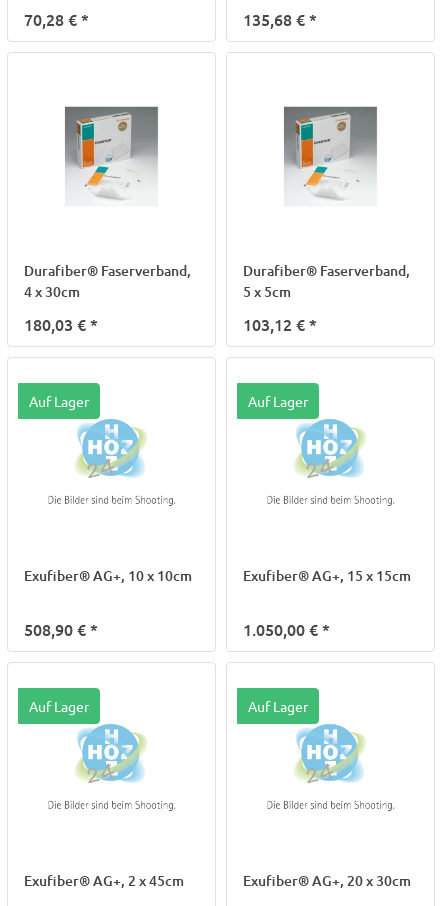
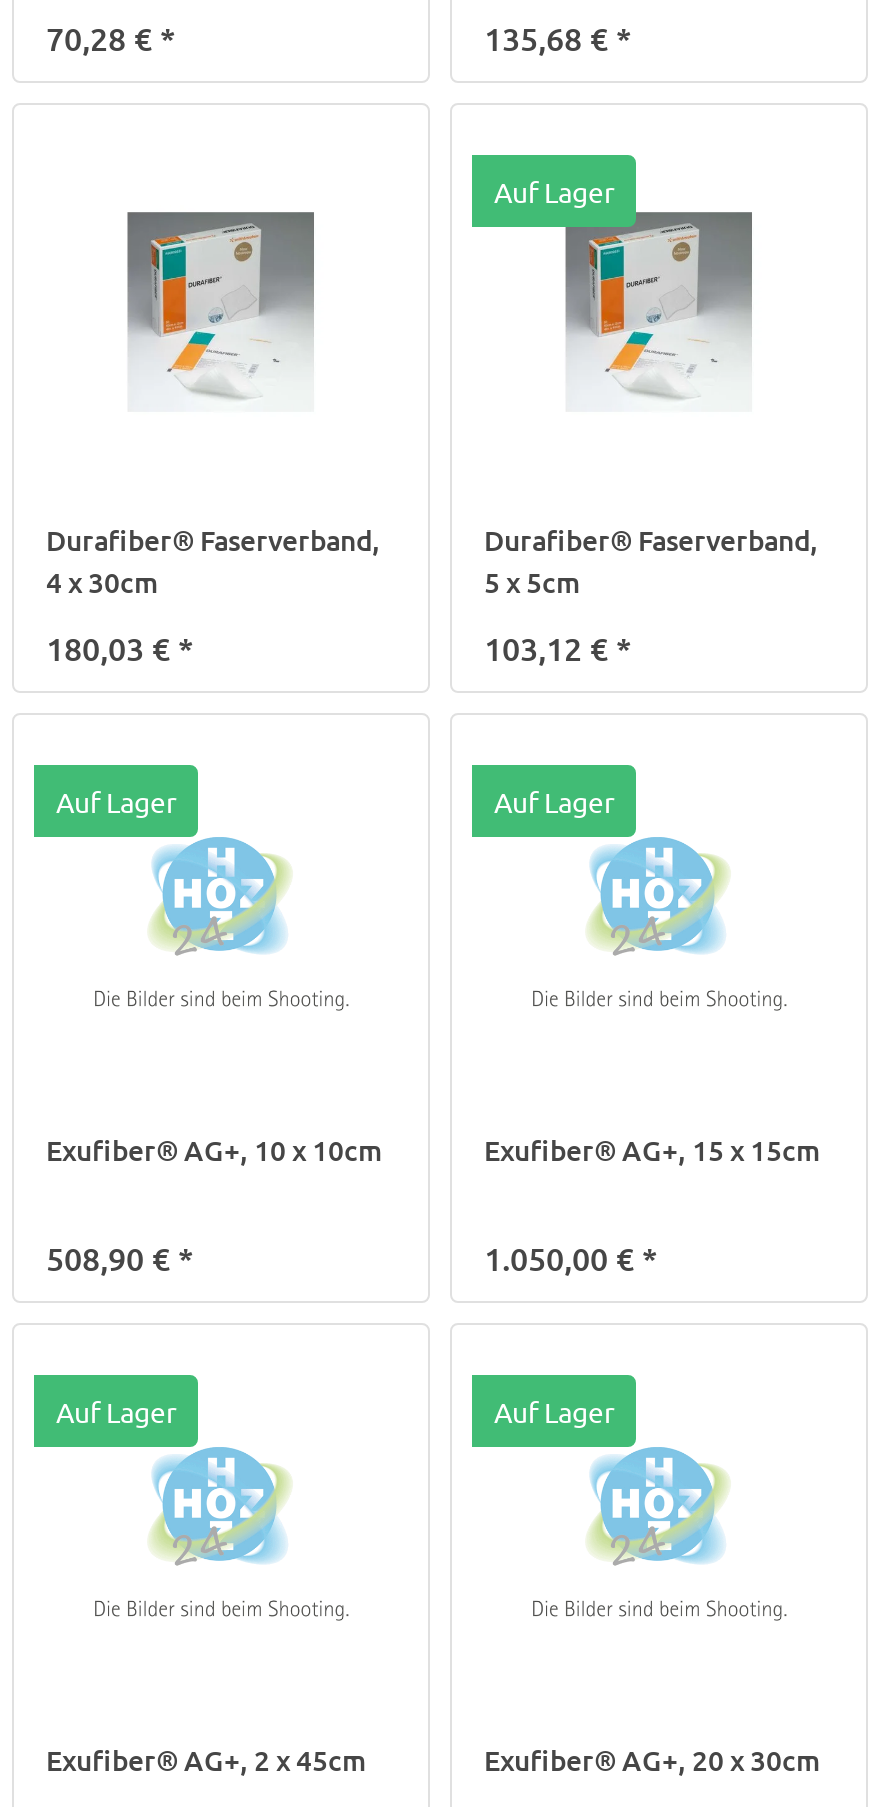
+ Auf Lager
